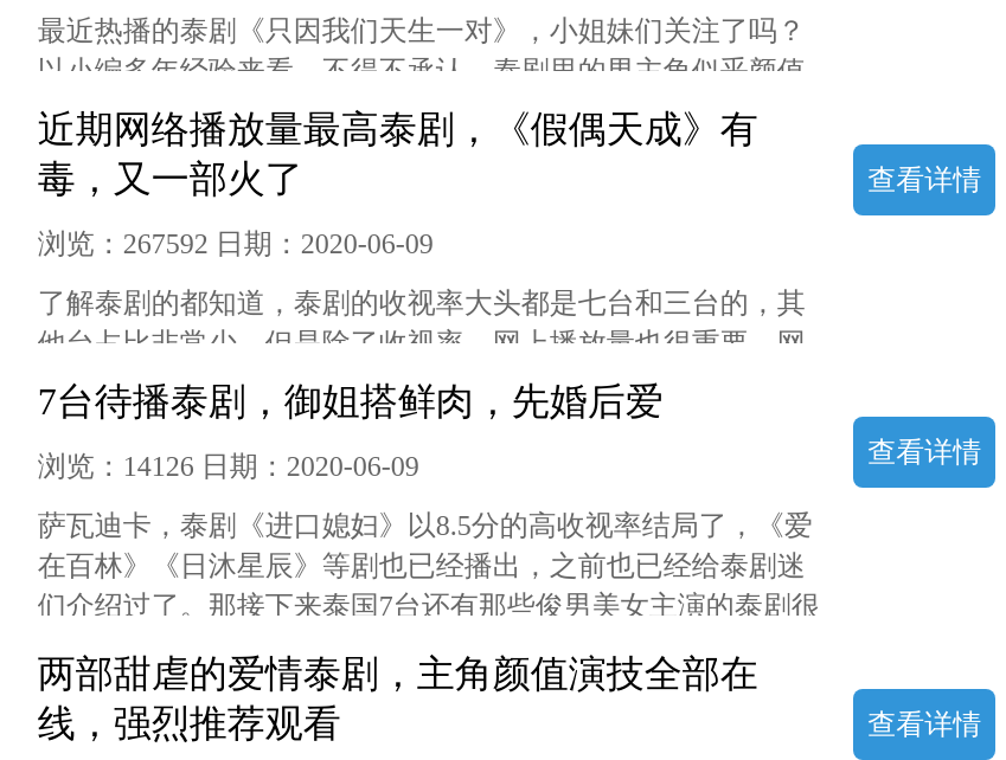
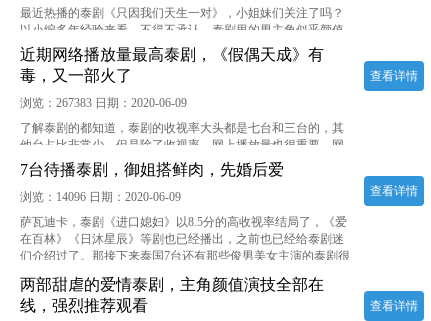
- 浏览：267592日期：2020-06-09
+ 浏览：267383日期：2020-06-09

- 浏览：14126日期：2020-06-09
+ 浏览：14096日期：2020-06-09
